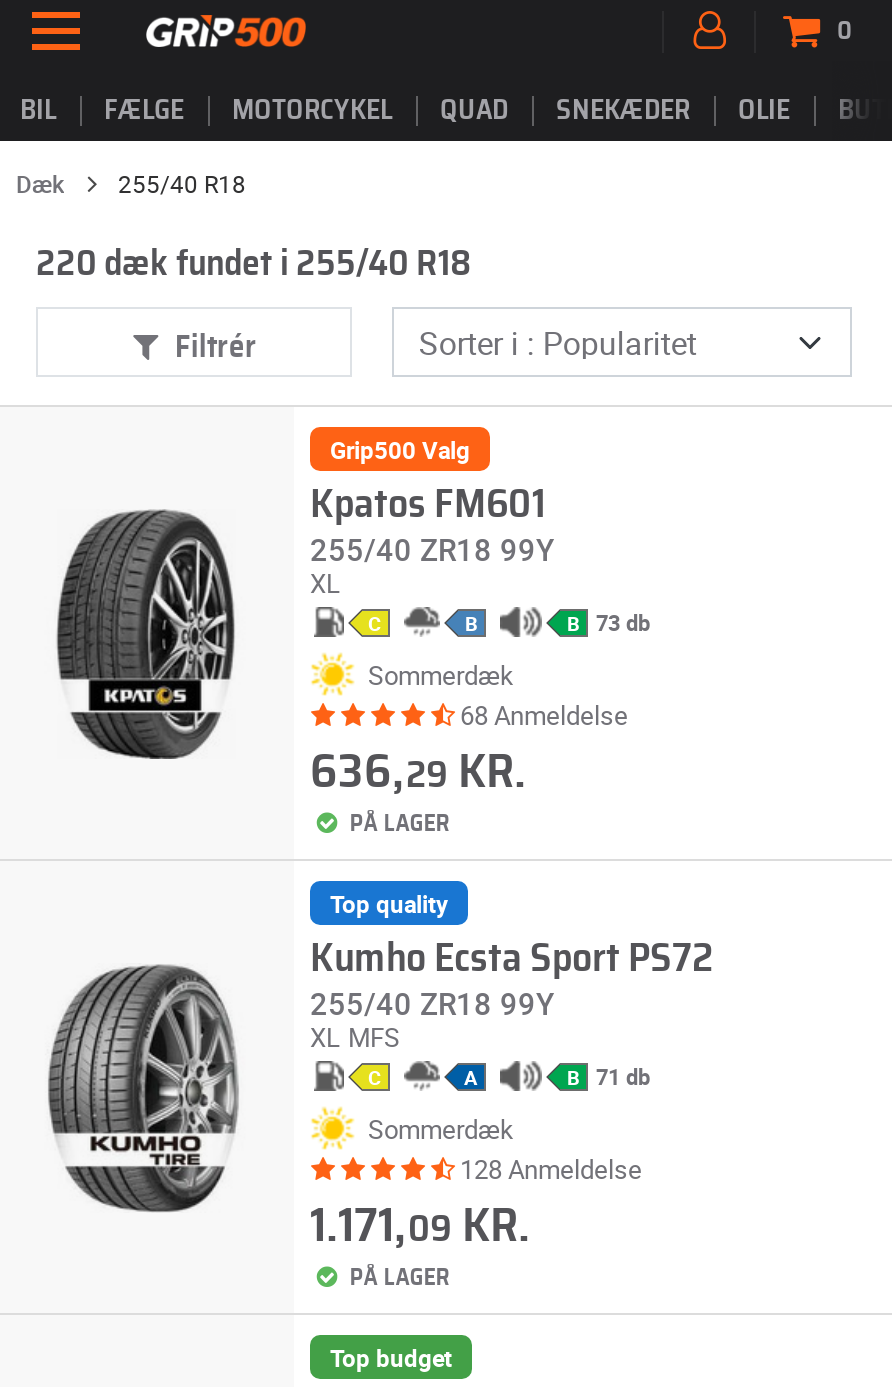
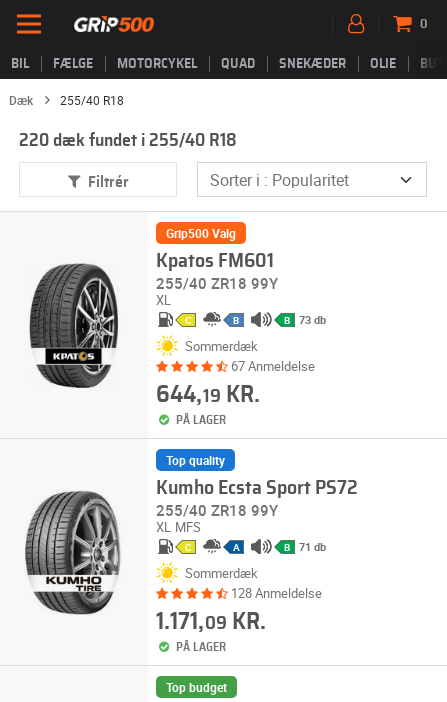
- 68 Anmeldelse
+ 67 Anmeldelse

- 636,29 KR.
+ 644,19 KR.
